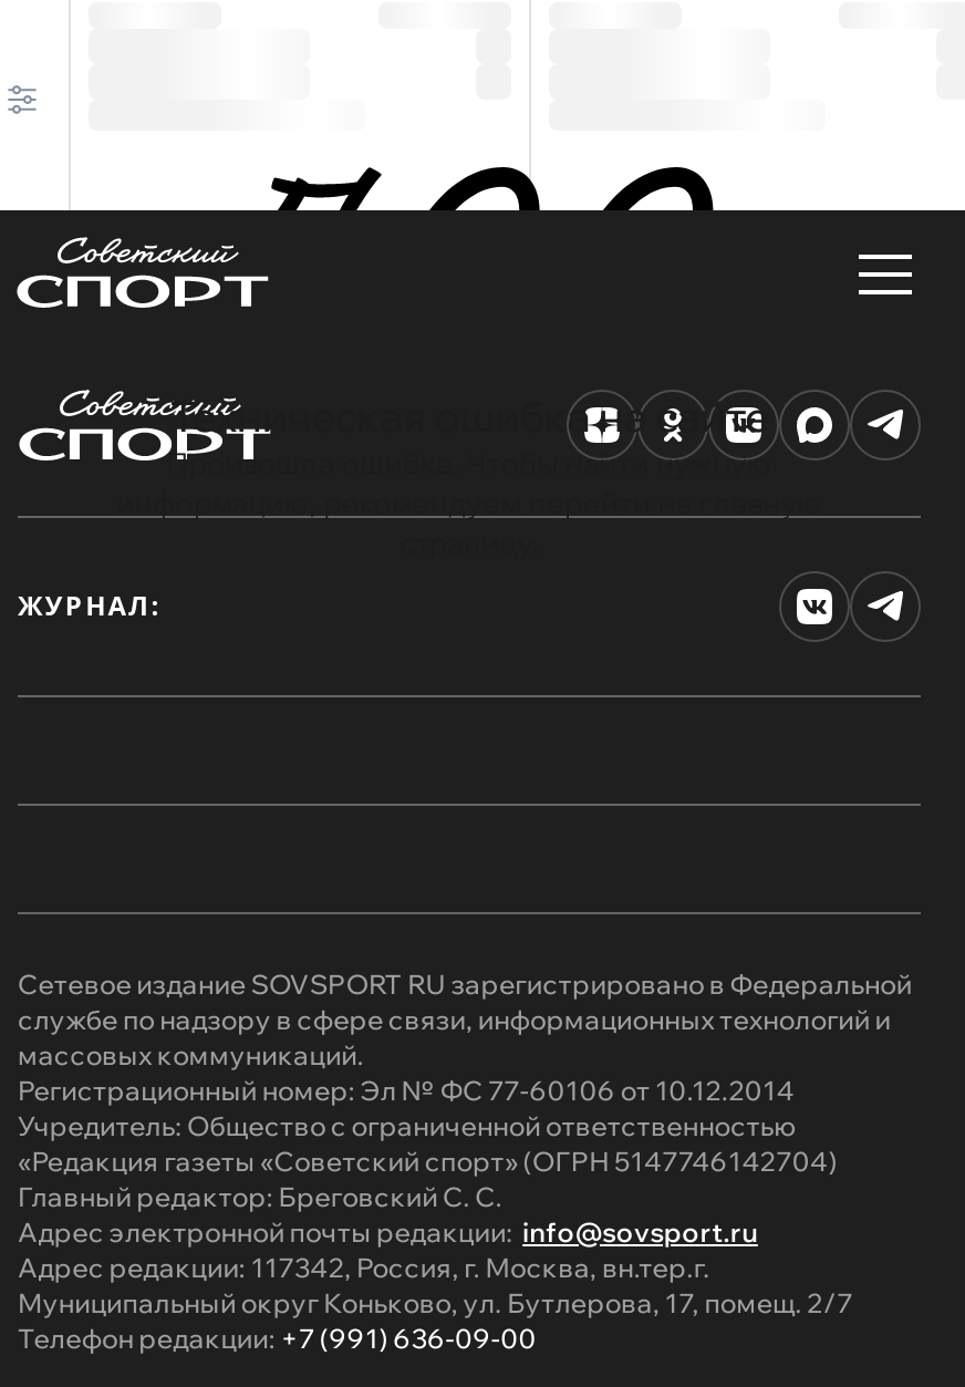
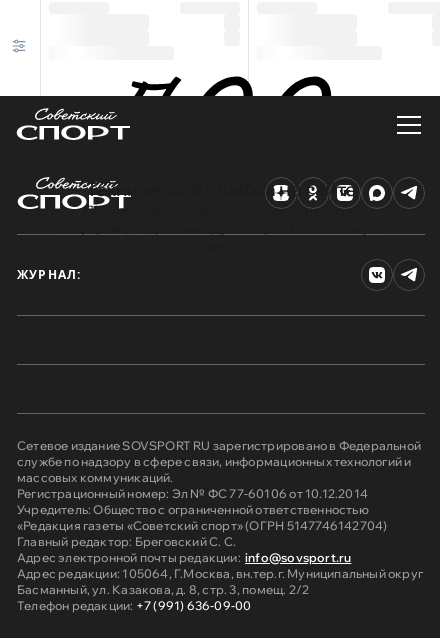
- Адрес редакции: 117342, Россия, г. Москва, вн.тер.г.
- Муниципальный округ Коньково, ул. Бутлерова, 17, помещ. 2/7
+ Адрес редакции: 105064, Г.Москва, вн.тер.г. Муниципальный округ
+ Басманный, ул. Казакова, д. 8, стр. 3, помещ. 2/2
